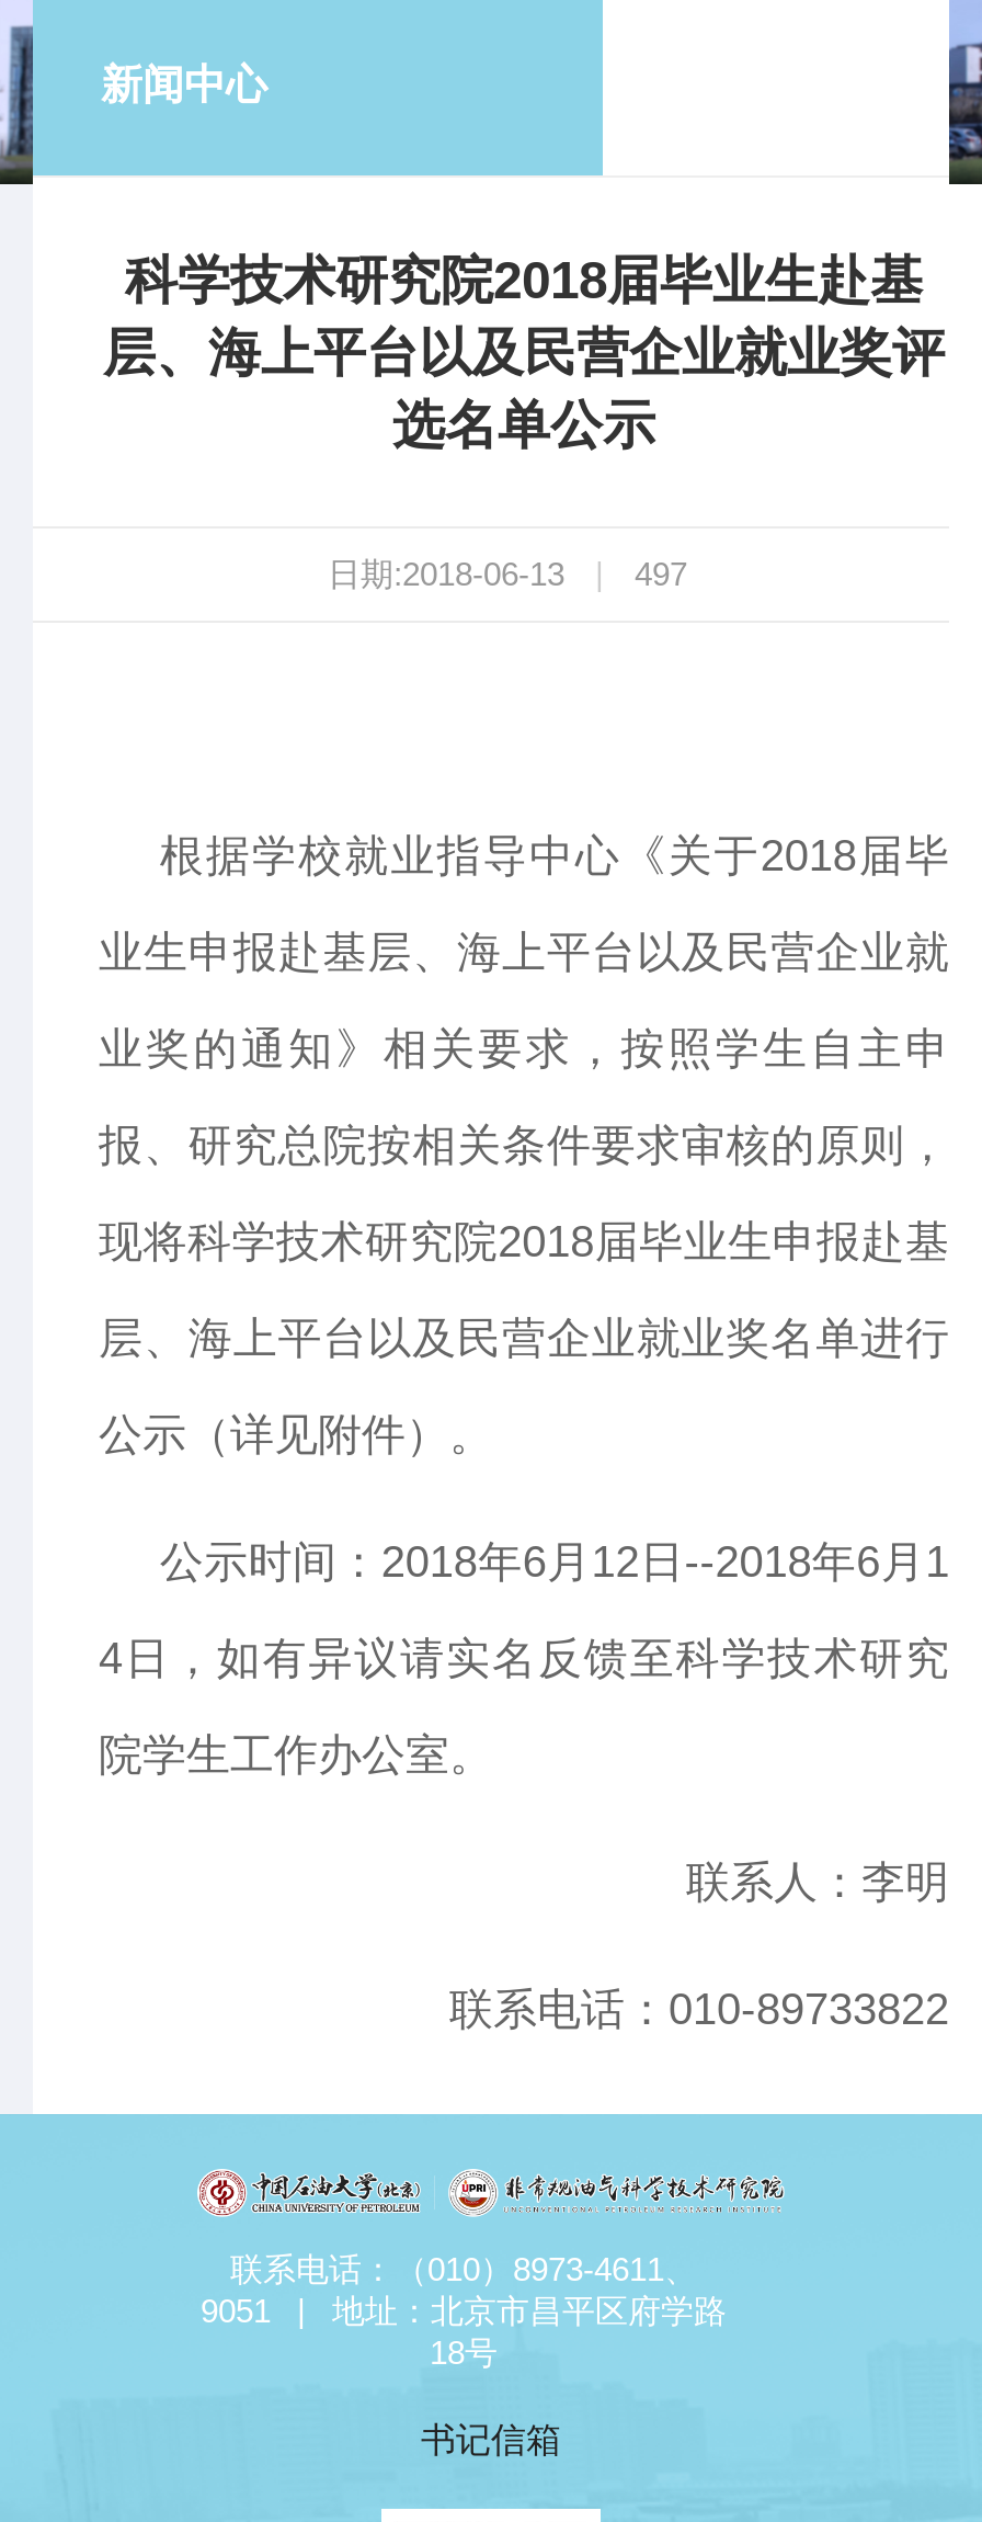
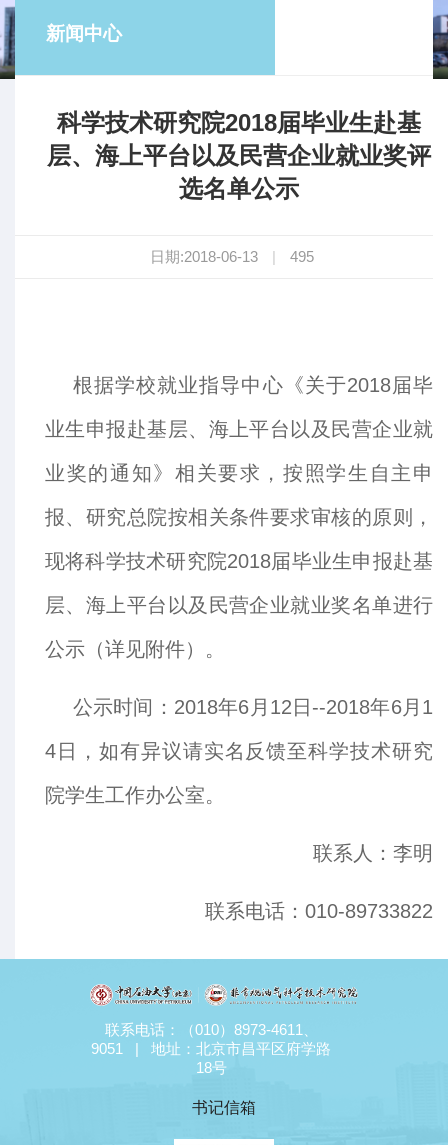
- 497
+ 495
